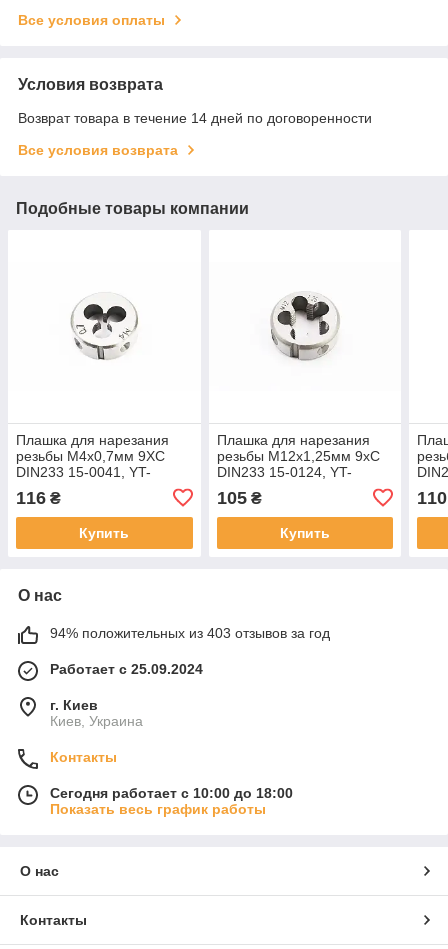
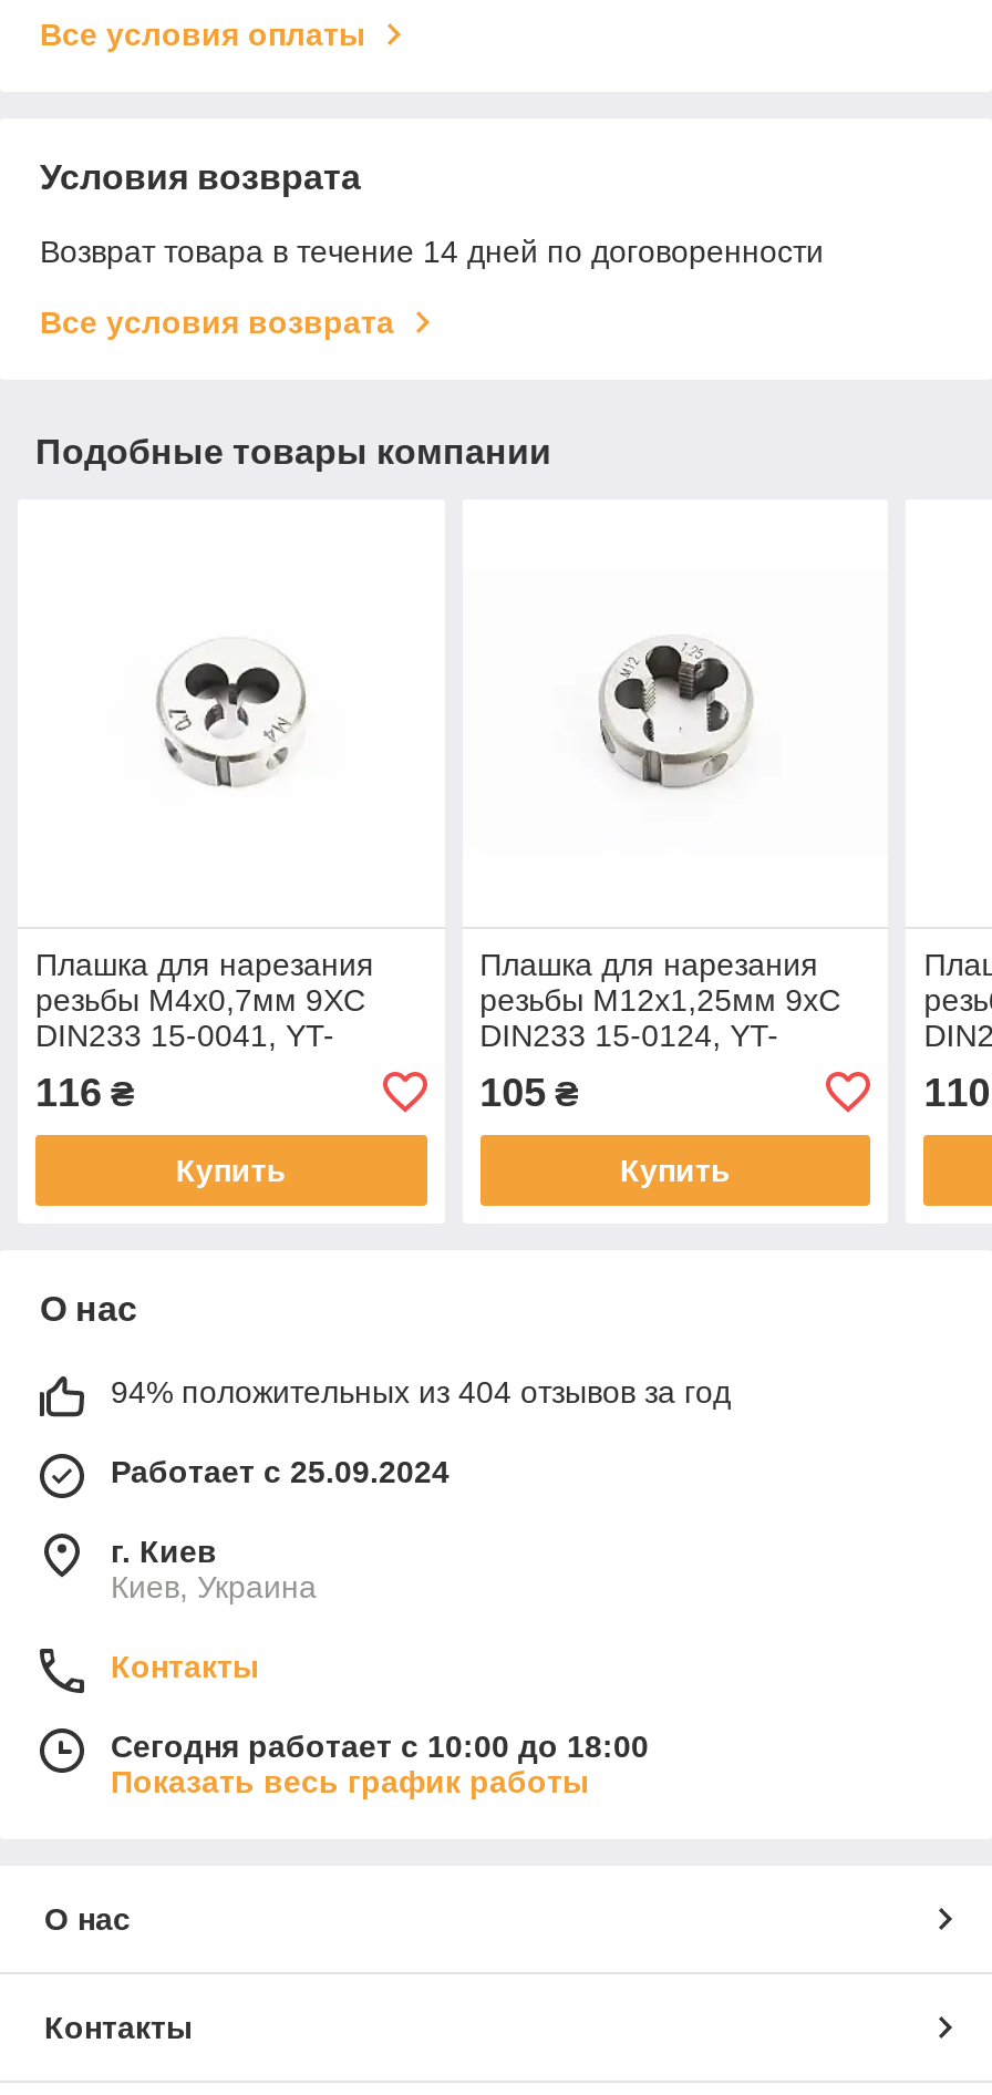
- 94% положительных из 403 отзывов за год
+ 94% положительных из 404 отзывов за год
